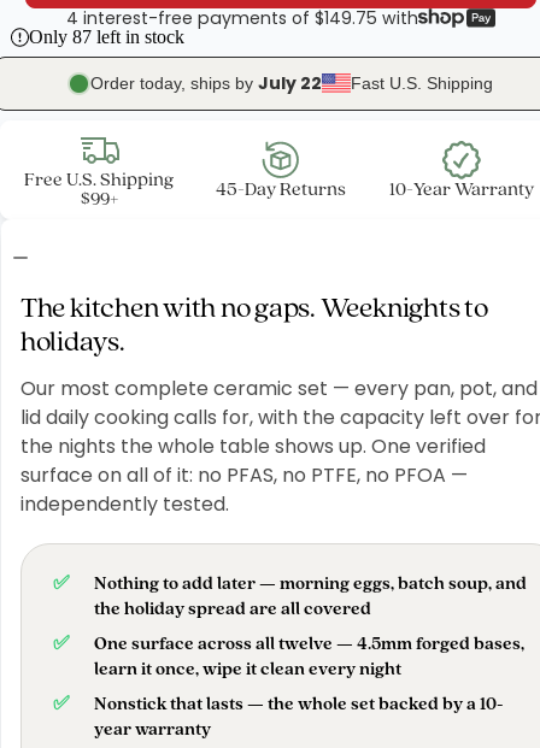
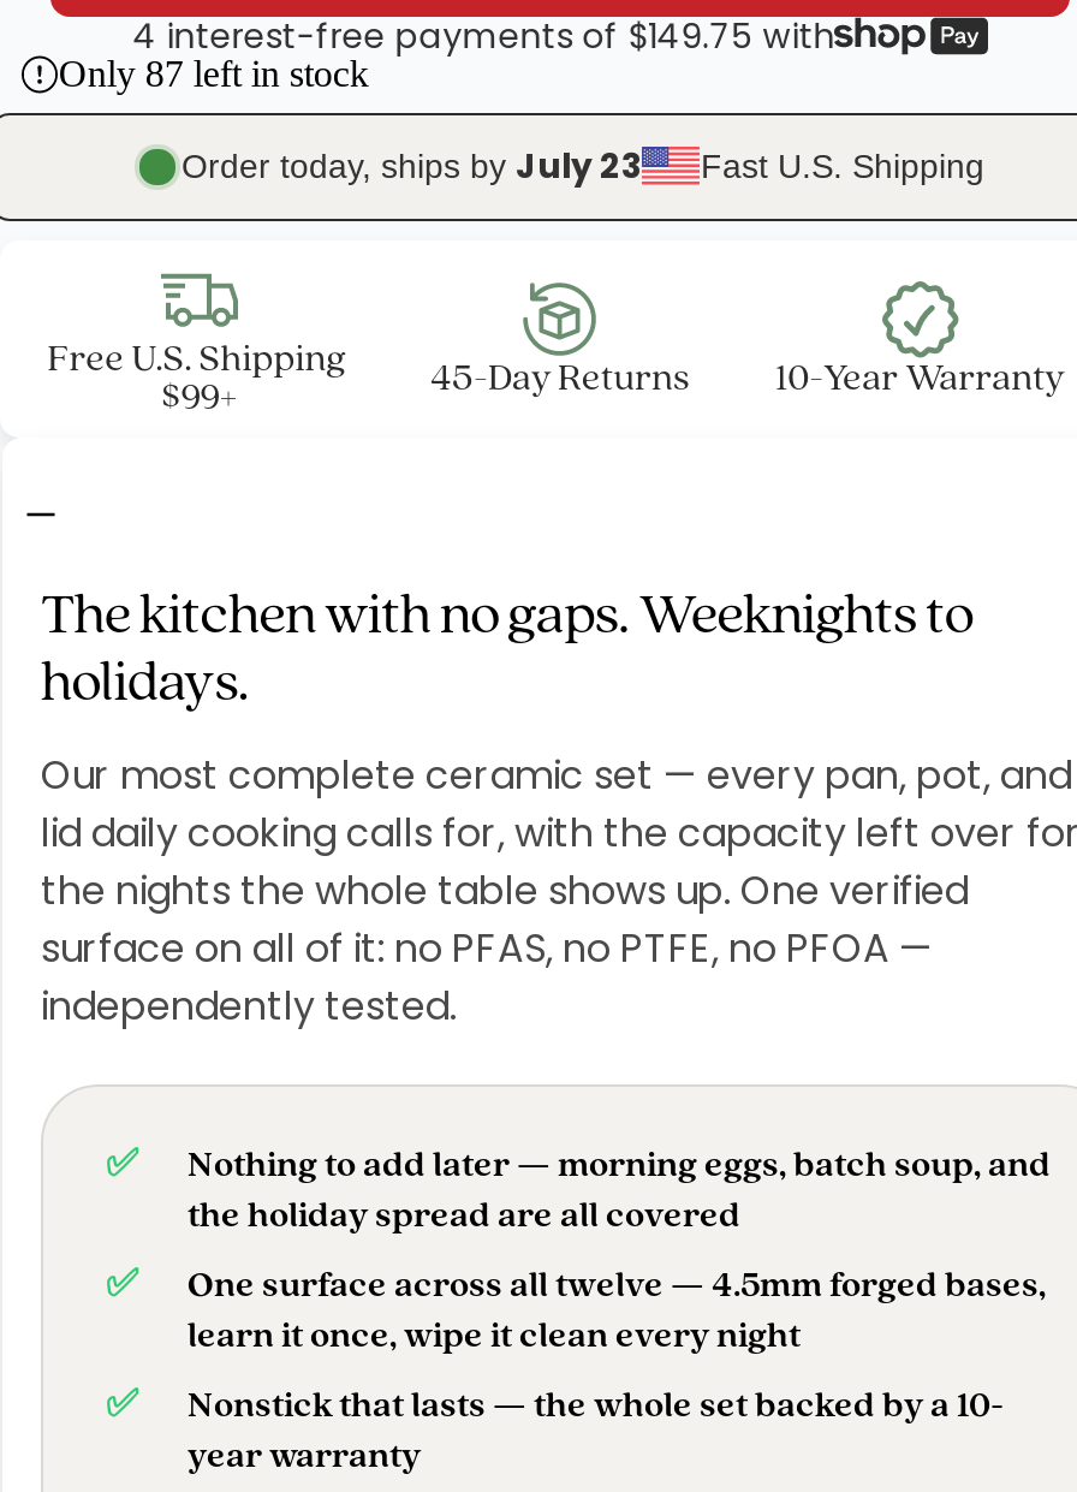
- Order today, ships by July 22
+ Order today, ships by July 23
